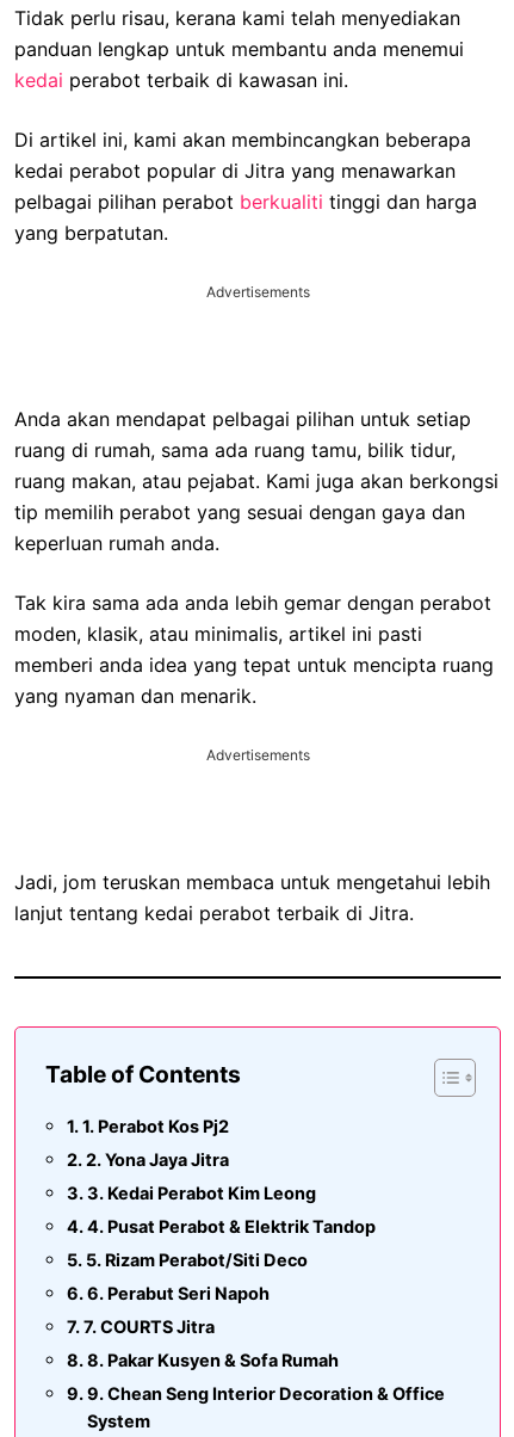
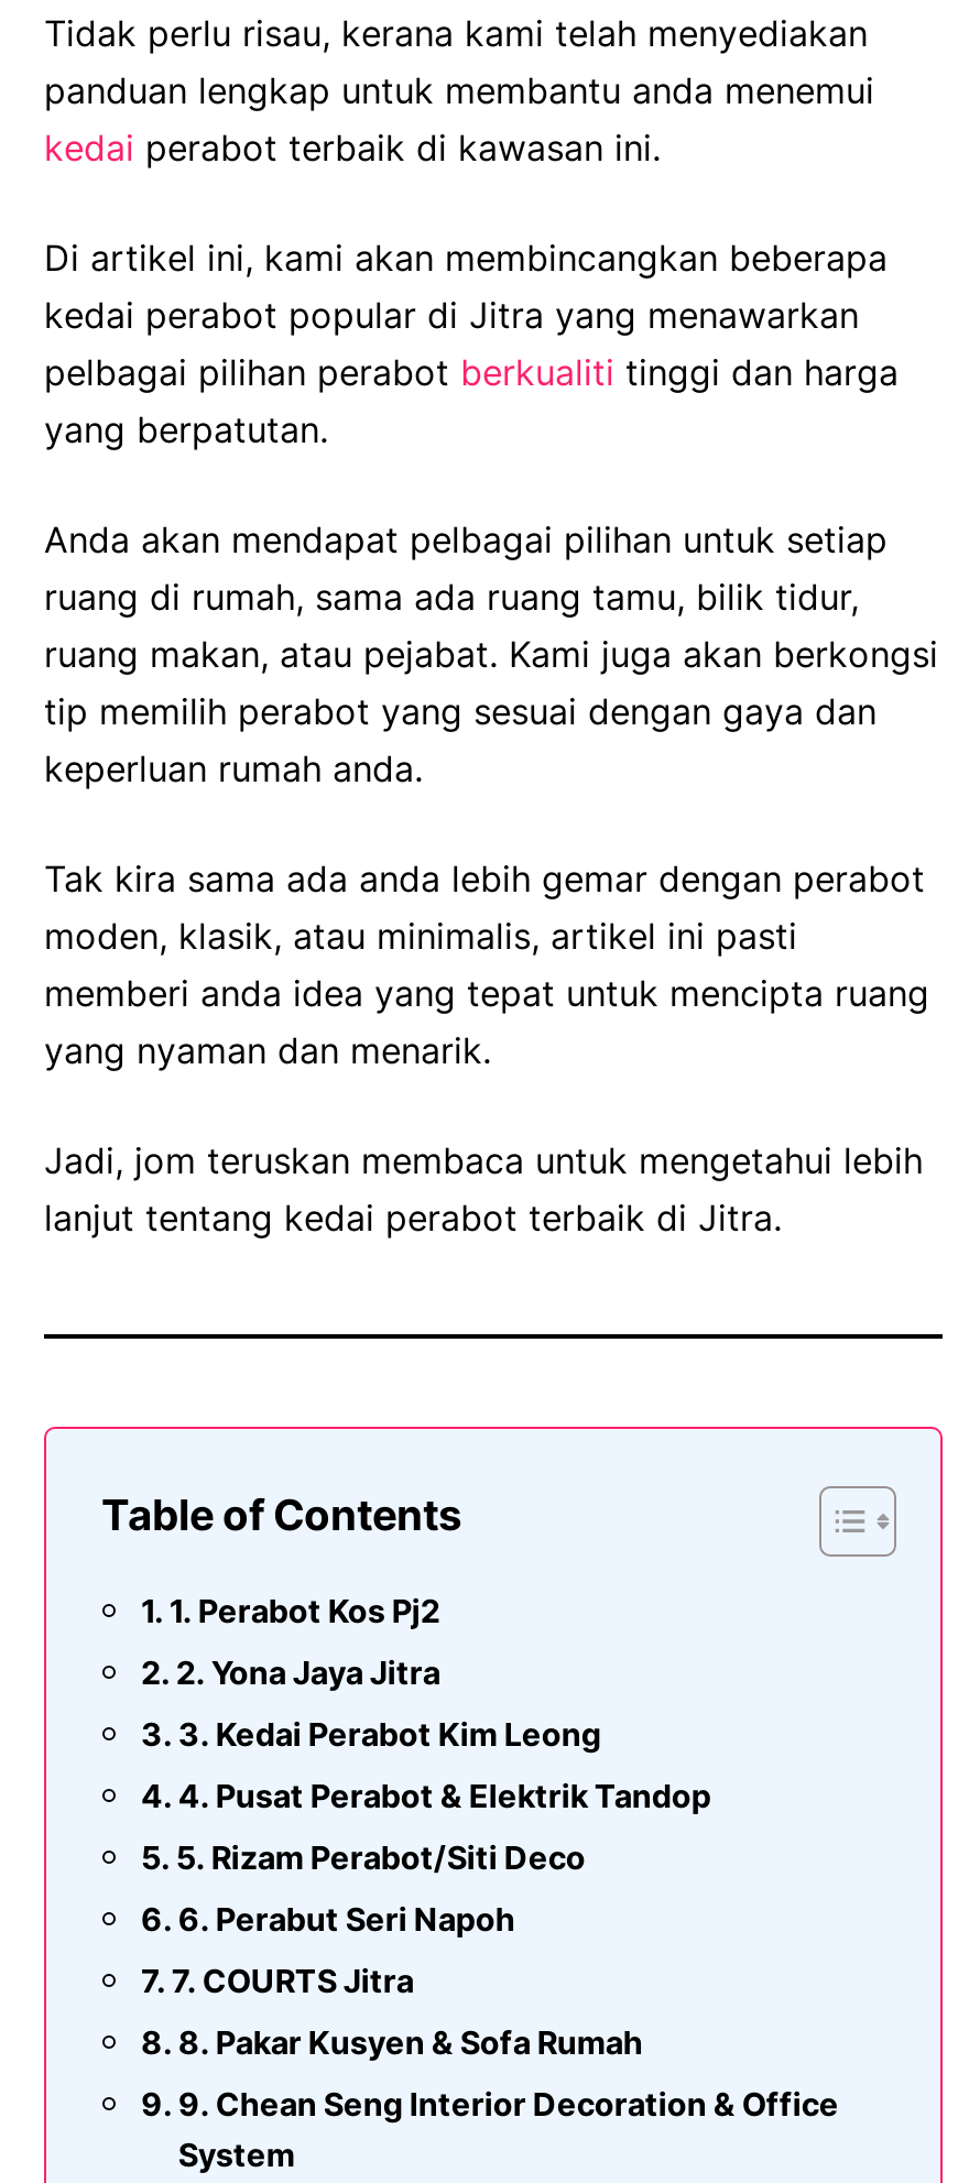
- Advertisements

- Advertisements
